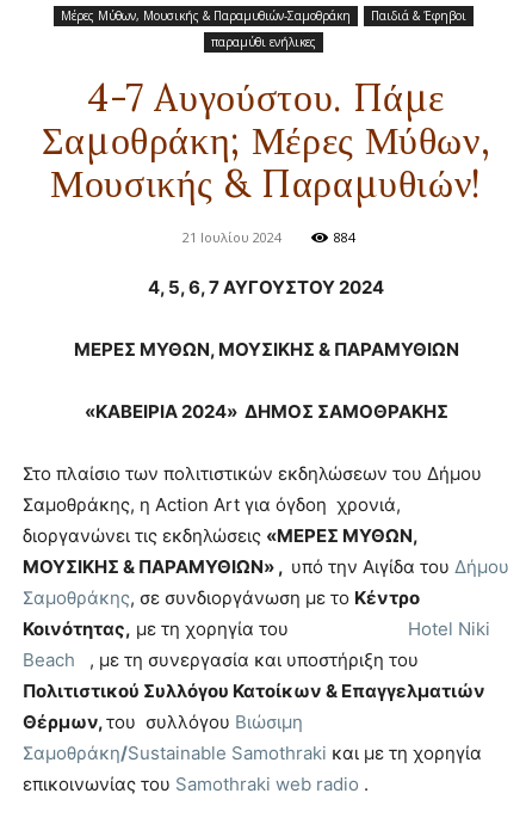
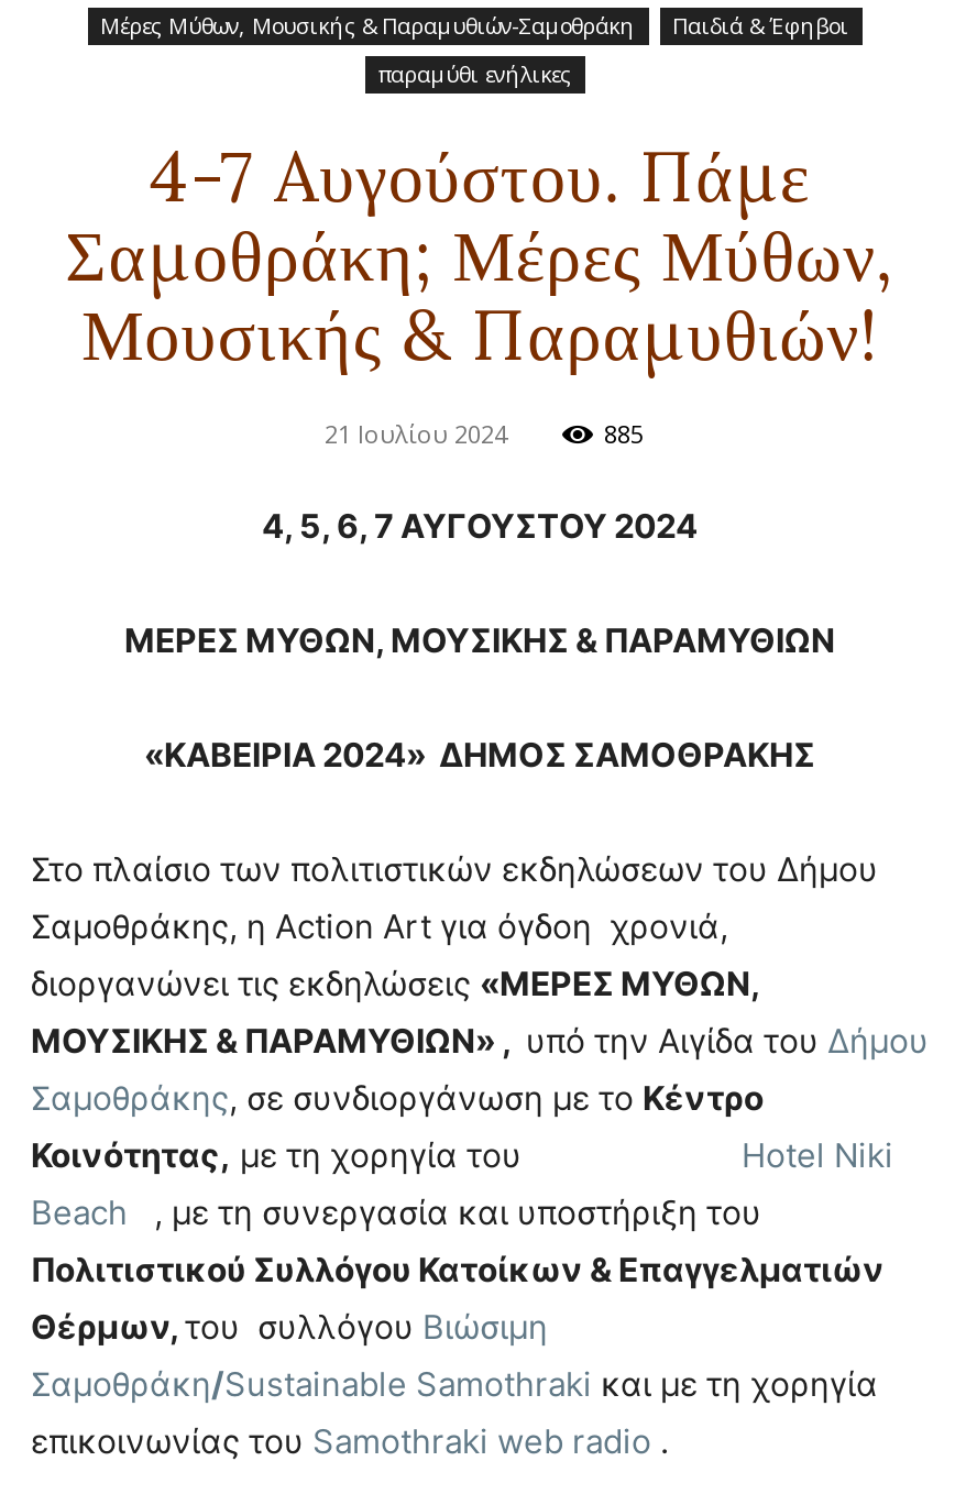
- 884
+ 885
